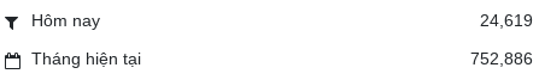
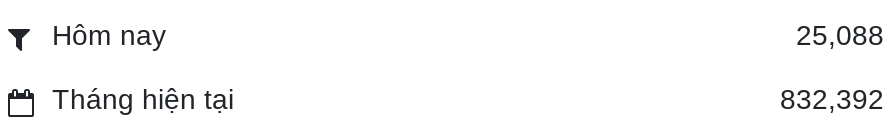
- 24,619
+ 25,088

- 752,886
+ 832,392
